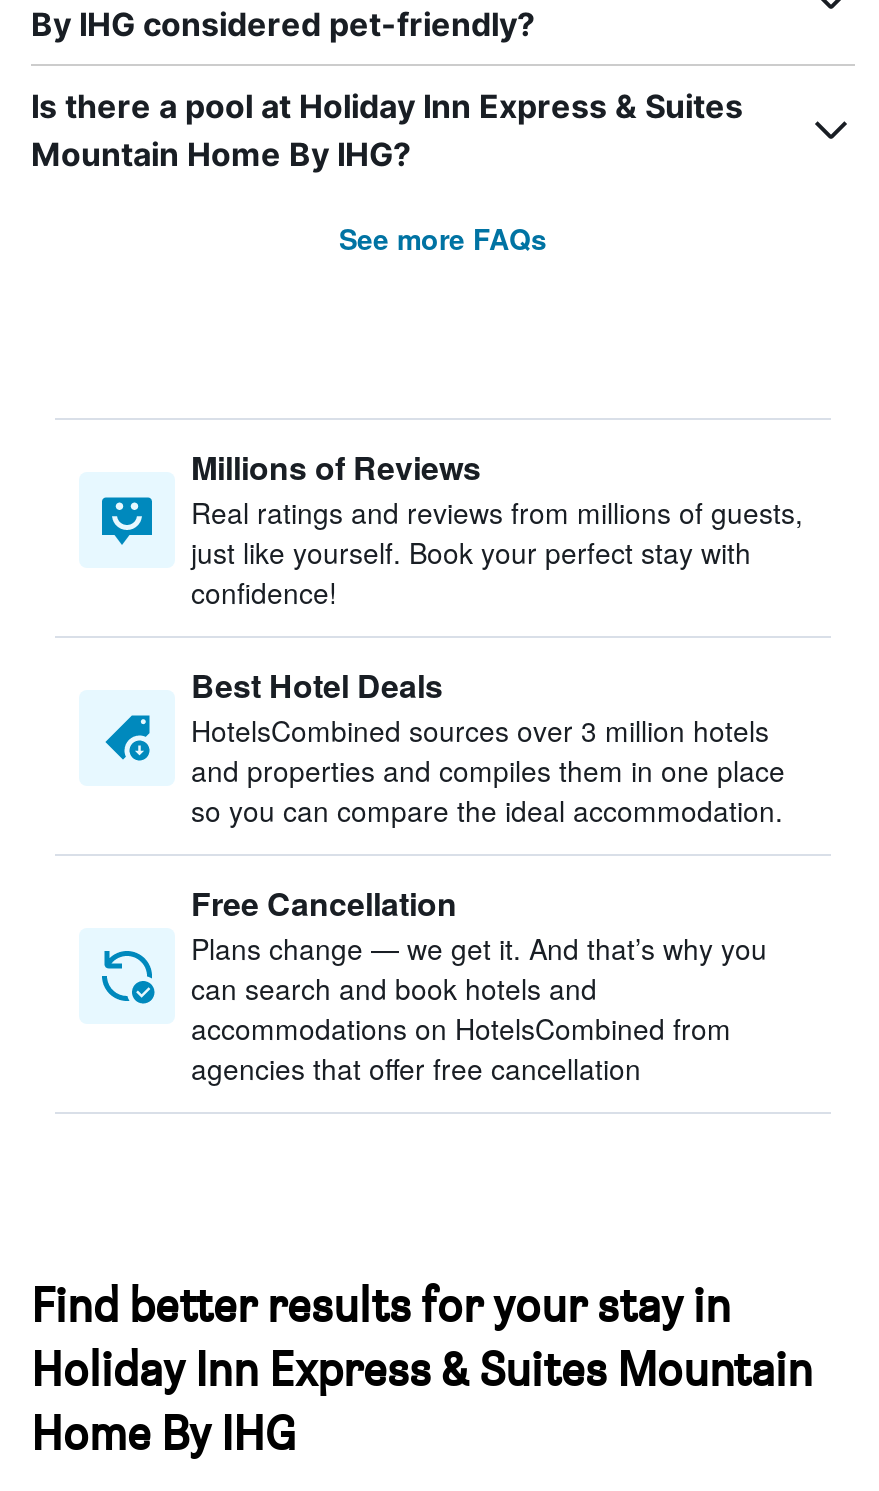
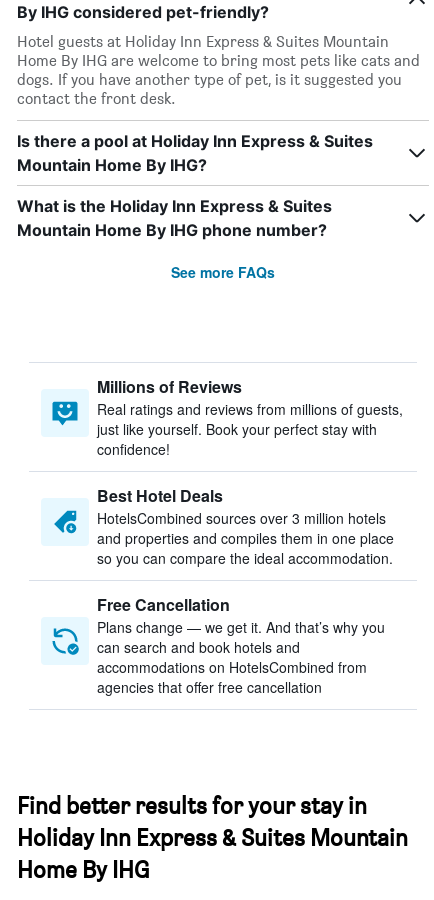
+ Hotel guests at Holiday Inn Express & Suites Mountain
+ Home By IHG are welcome to bring most pets like cats and
+ dogs. If you have another type of pet, is it suggested you
+ contact the front desk.

+ What is the Holiday Inn Express & Suites
+ Mountain Home By IHG phone number?
